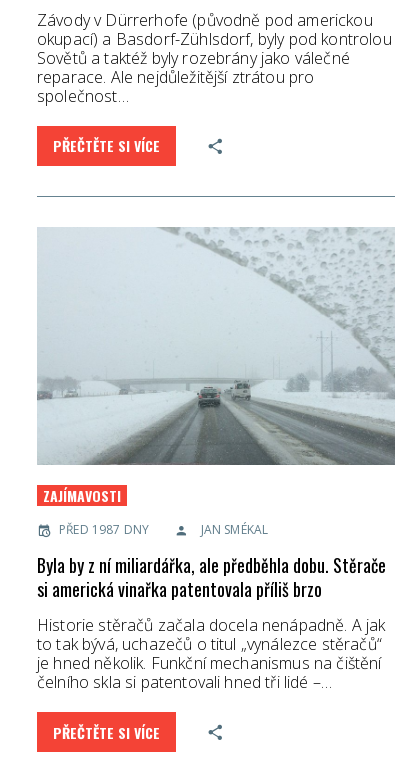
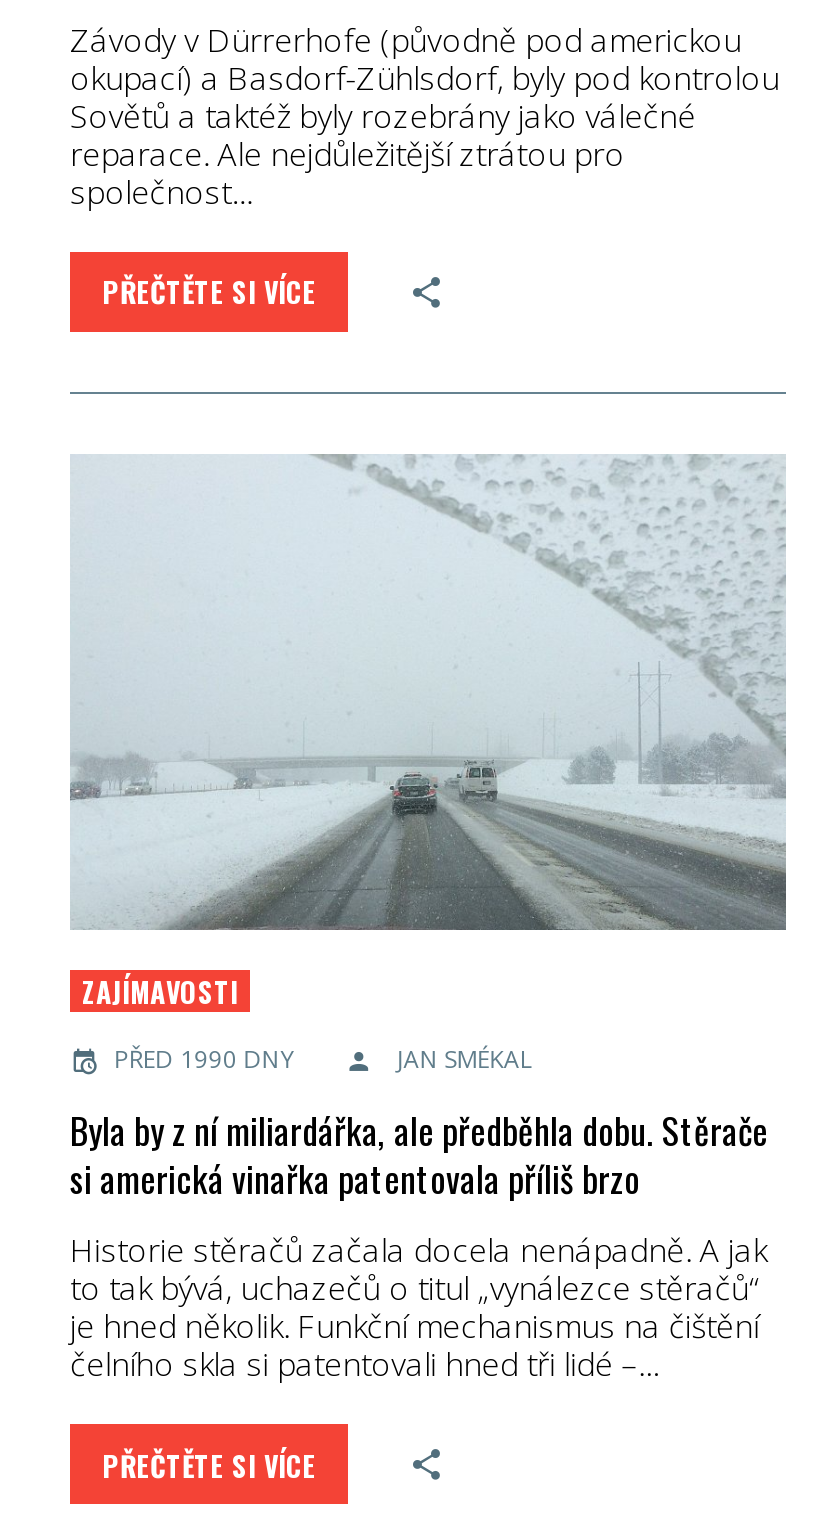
- PŘED 1987 DNY
+ PŘED 1990 DNY
